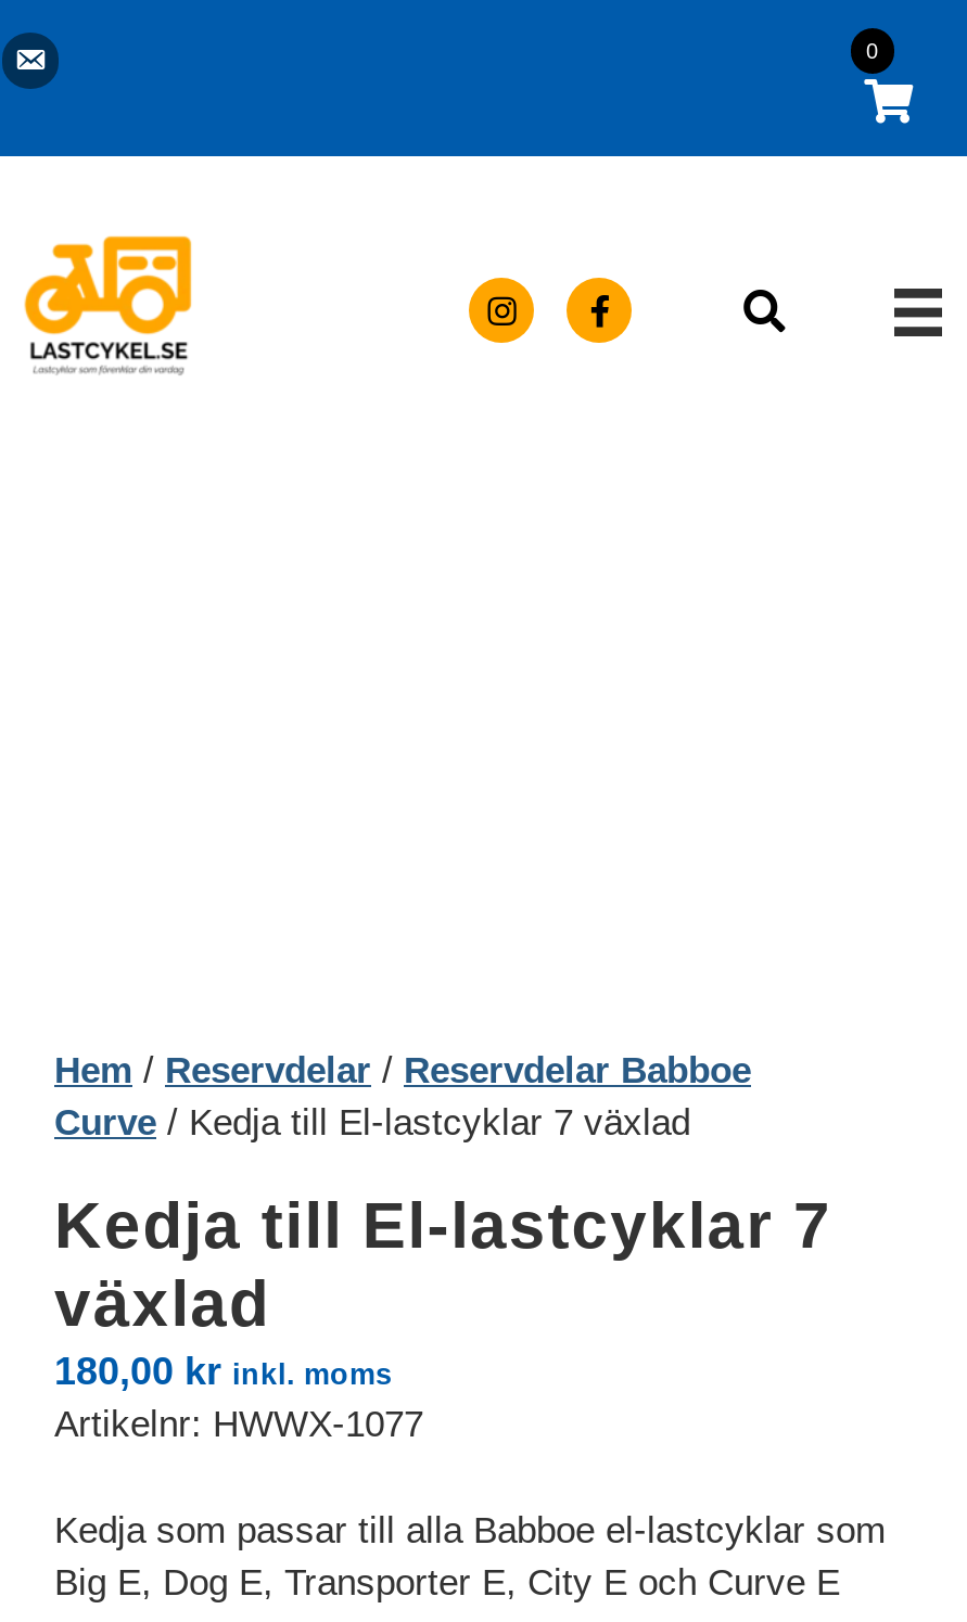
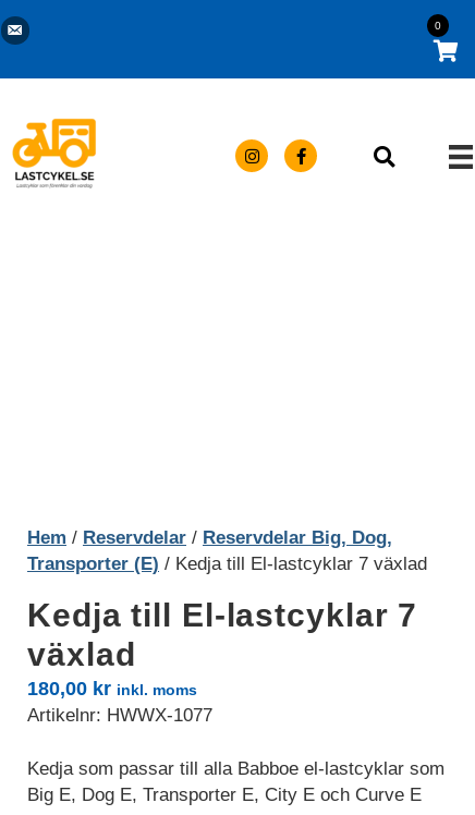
- Hem / Reservdelar / Reservdelar Babboe
- Curve / Kedja till El-lastcyklar 7 växlad
+ Hem / Reservdelar / Reservdelar Big, Dog,
+ Transporter (E) / Kedja till El-lastcyklar 7 växlad
